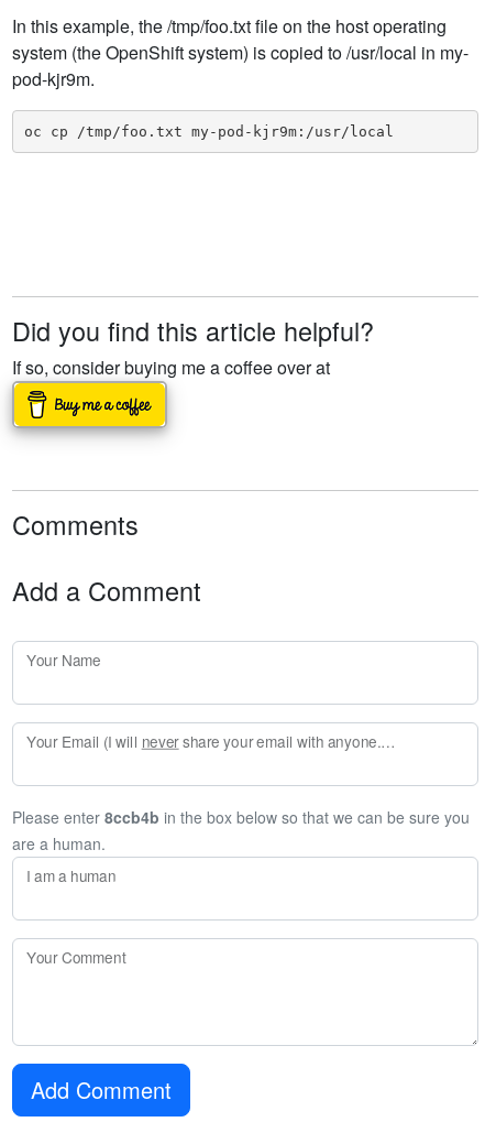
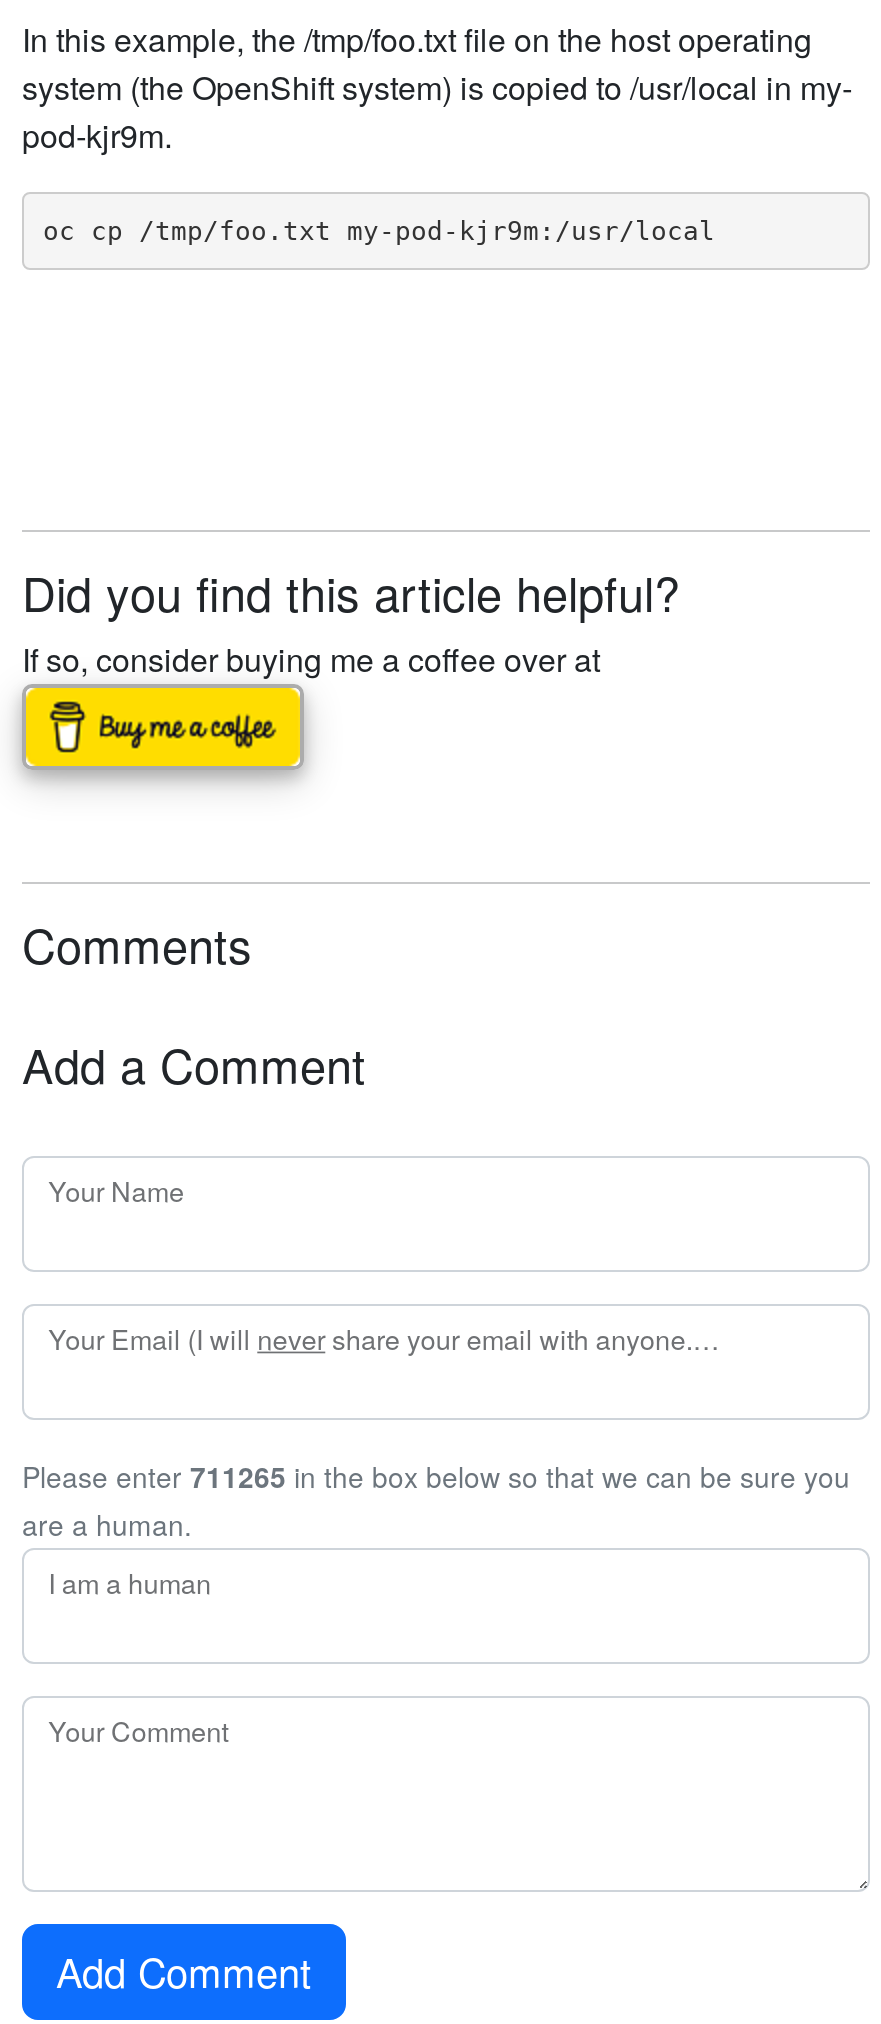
- Please enter 8ccb4b in the box below so that we can be sure you
+ Please enter 711265 in the box below so that we can be sure you
